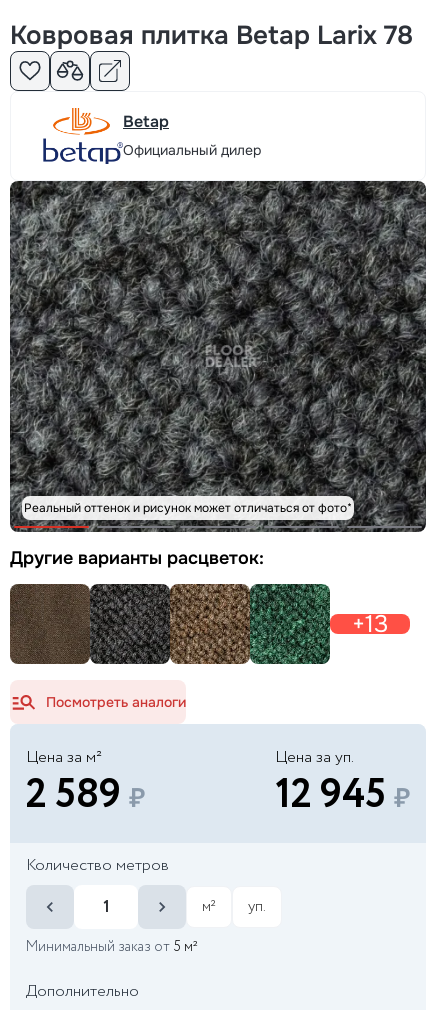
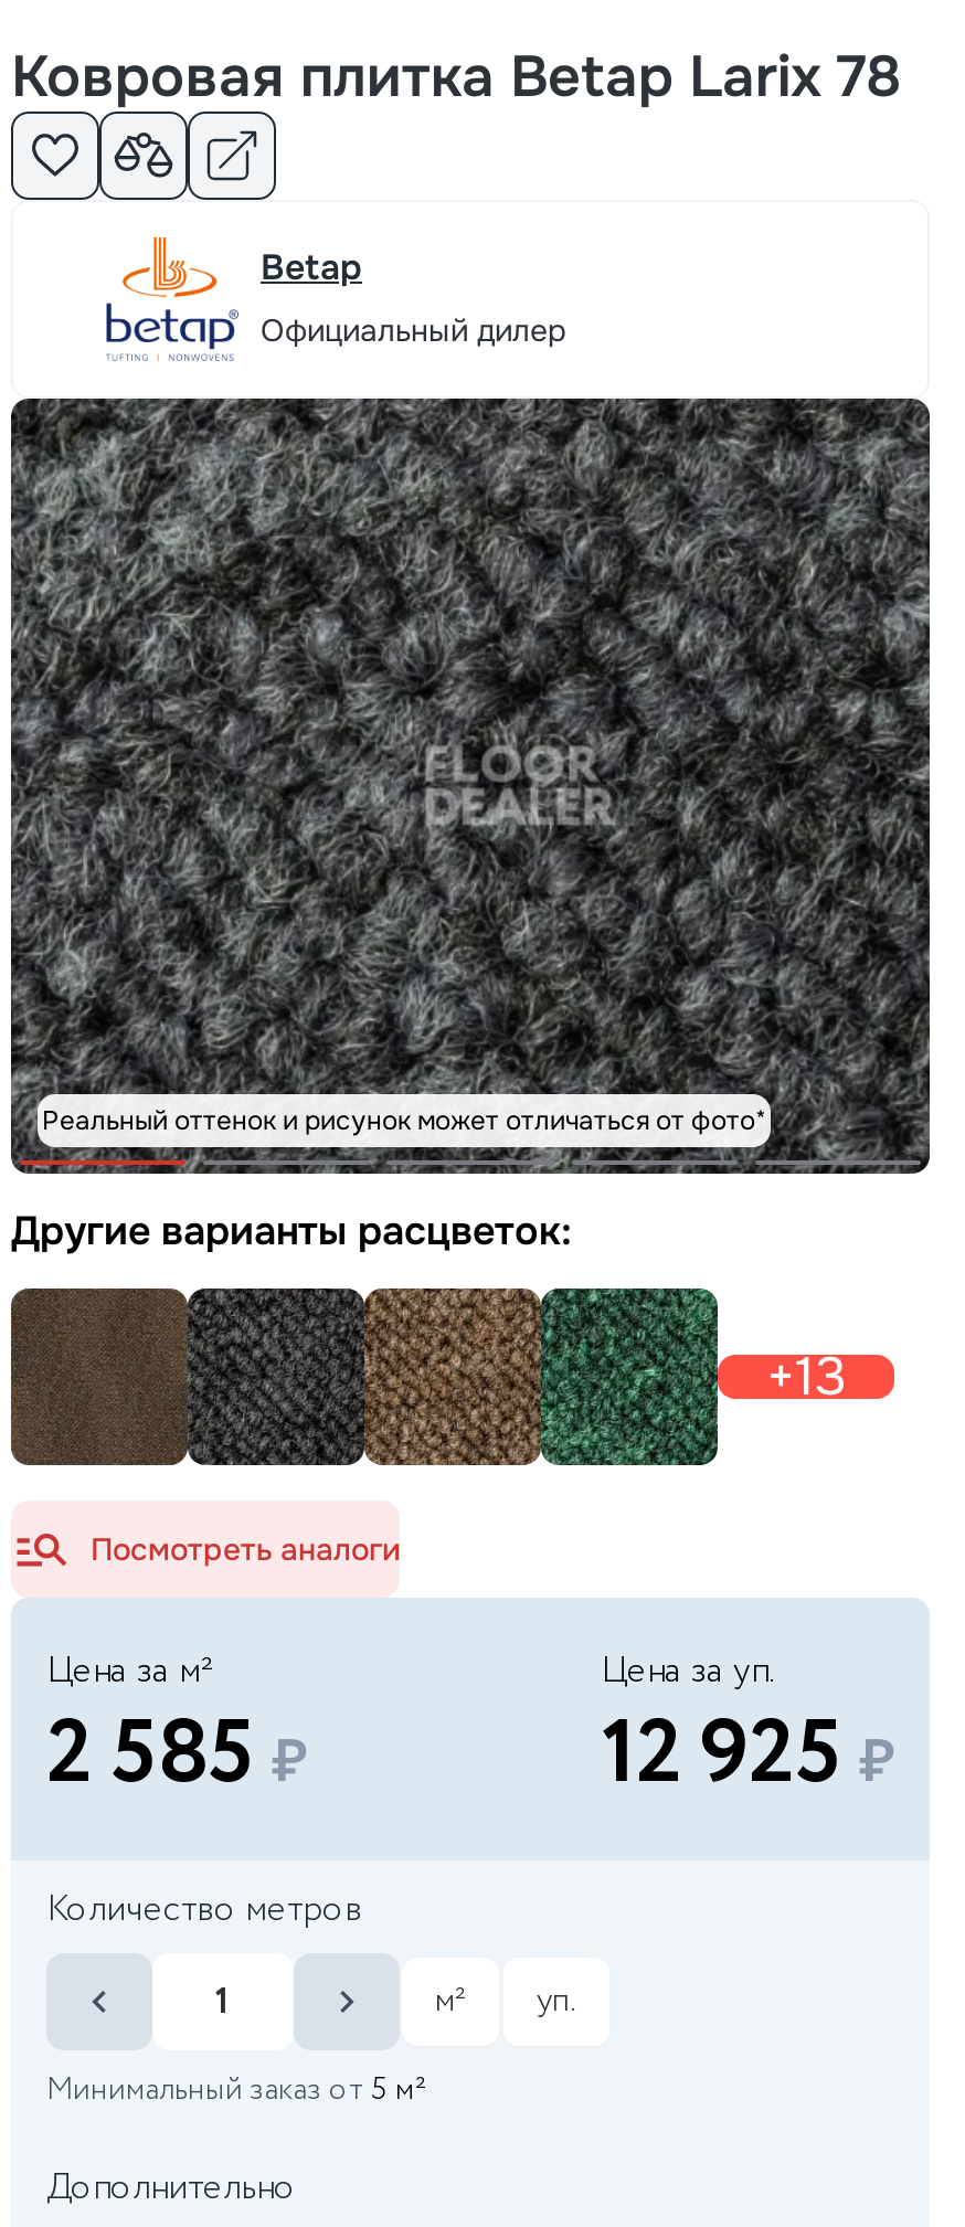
- [image]
+ [image]

- [image]
+ [image]

- 2 589
+ 2 585

- 12 945
+ 12 925
